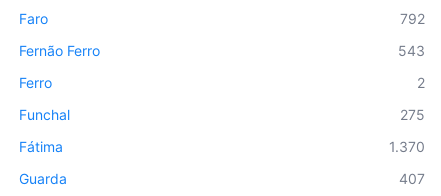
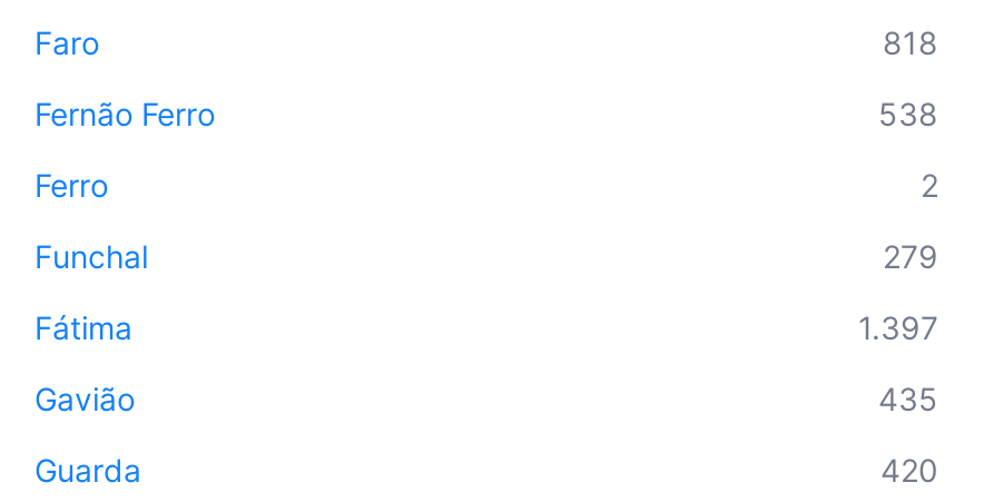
- 792
+ 818

- 543
+ 538

- 275
+ 279

- 1.370
+ 1.397
+ Gavião
+ 435

- 407
+ 420
